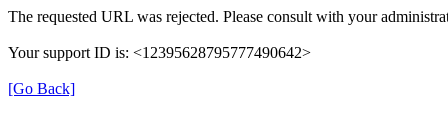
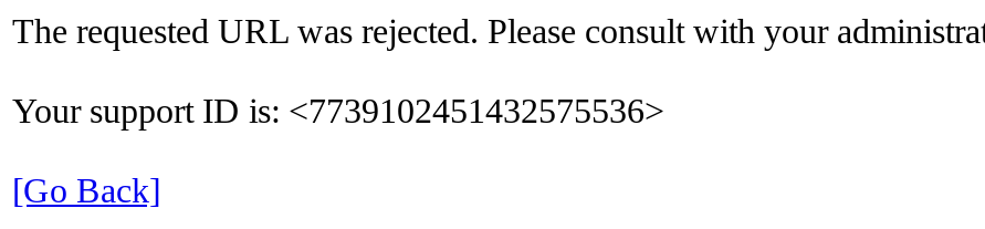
- Your support ID is: <12395628795777490642>
+ Your support ID is: <7739102451432575536>
